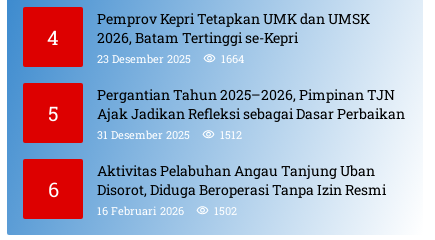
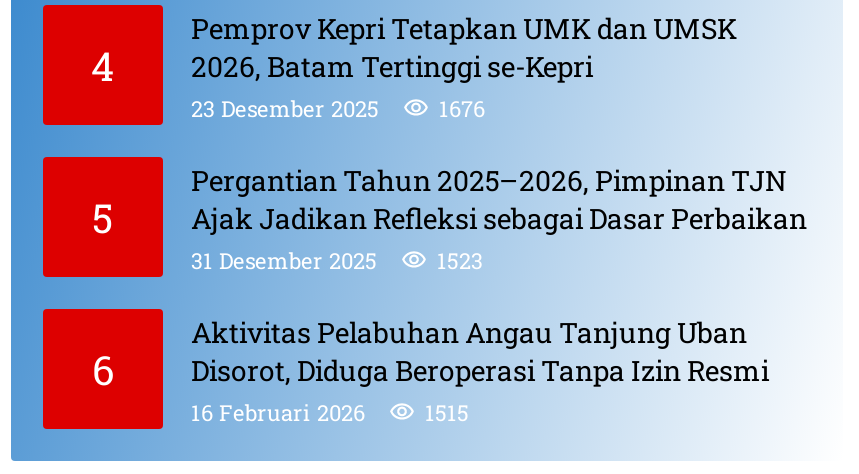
- 23 Desember 2025 1664
+ 23 Desember 2025 1676

- 31 Desember 2025 1512
+ 31 Desember 2025 1523

- 16 Februari 2026 1502
+ 16 Februari 2026 1515
